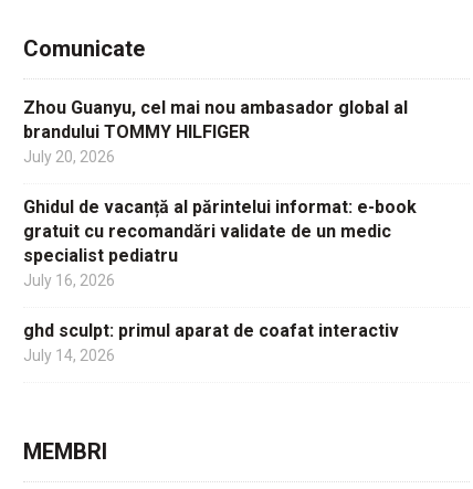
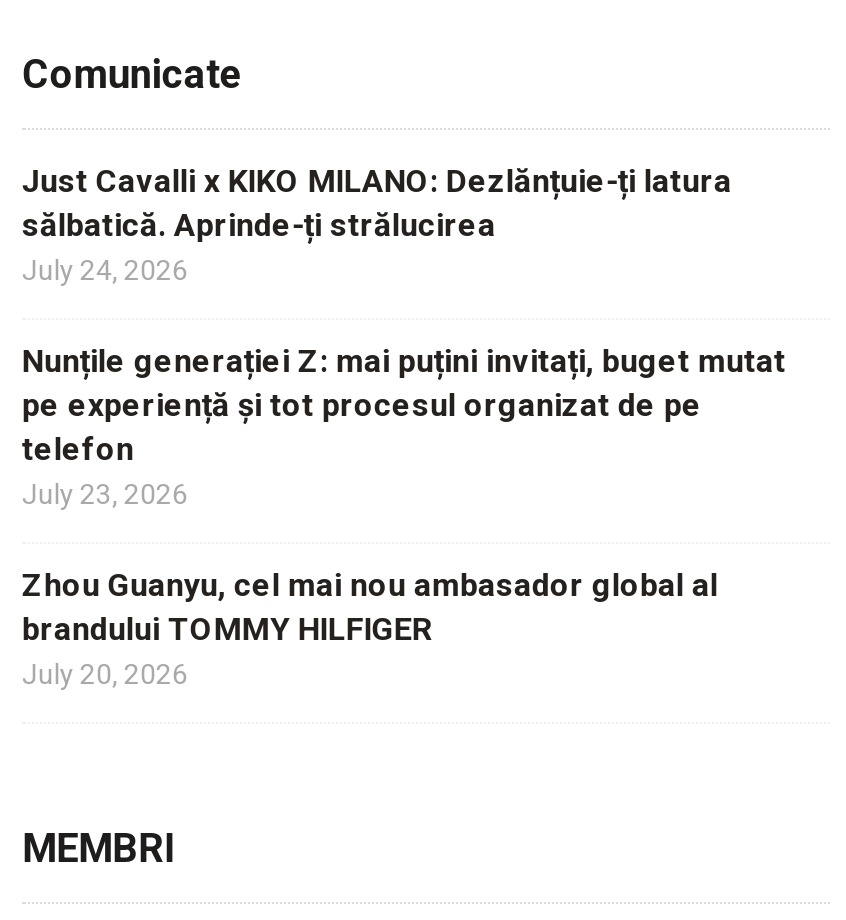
+ Just Cavalli x KIKO MILANO: Dezlănțuie-ți latura
+ sălbatică. Aprinde-ți strălucirea
+ July 24, 2026
+ Nunțile generației Z: mai puțini invitați, buget mutat
+ pe experiență și tot procesul organizat de pe
+ telefon
+ July 23, 2026

moved down: Zhou Guanyu, cel mai nou ambasador global al | brandului TOMMY HILFIGER | July 20, 2026

- Ghidul de vacanță al părintelui informat: e-book
- gratuit cu recomandări validate de un medic
- specialist pediatru
- July 16, 2026
- ghd sculpt: primul aparat de coafat interactiv
- July 14, 2026
